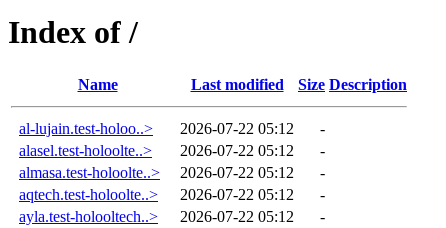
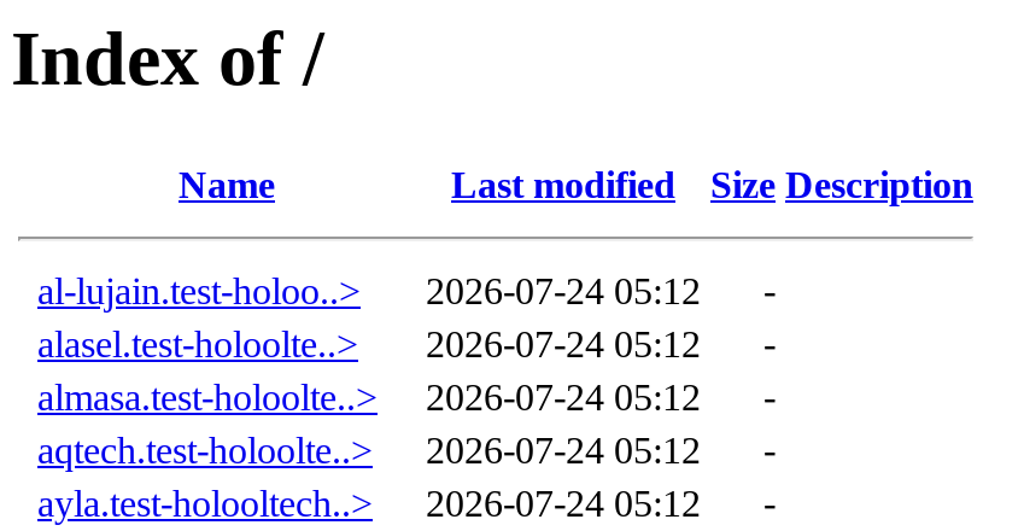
- 2026-07-22 05:12
+ 2026-07-24 05:12

- 2026-07-22 05:12
+ 2026-07-24 05:12

- 2026-07-22 05:12
+ 2026-07-24 05:12

- 2026-07-22 05:12
+ 2026-07-24 05:12

- 2026-07-22 05:12
+ 2026-07-24 05:12
